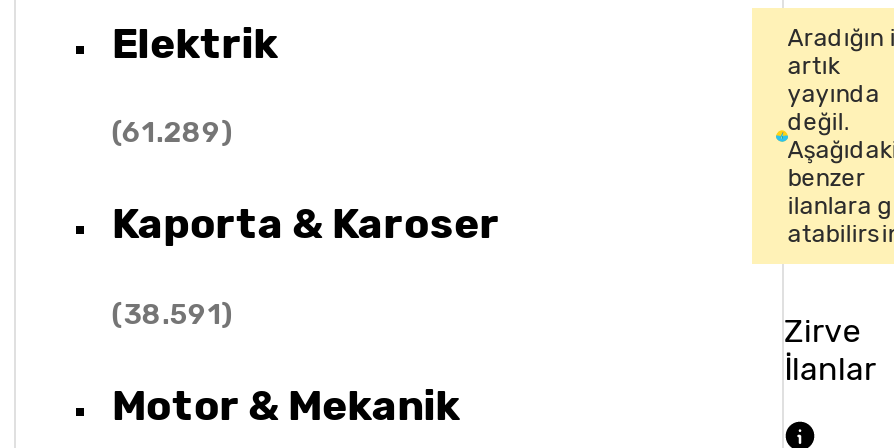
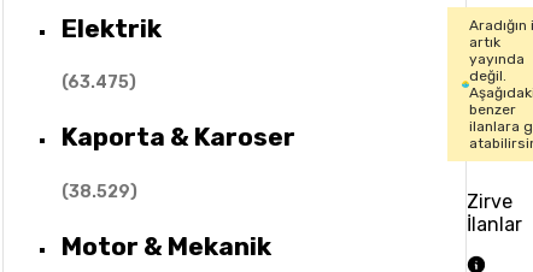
- (61.289)
+ (63.475)

- (38.591)
+ (38.529)
